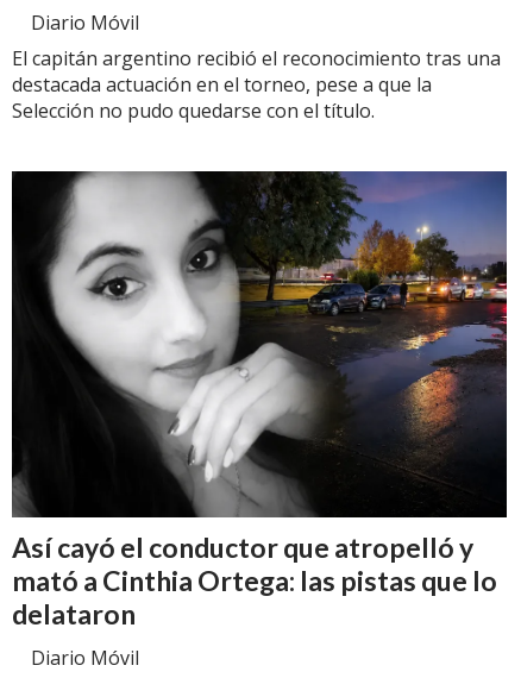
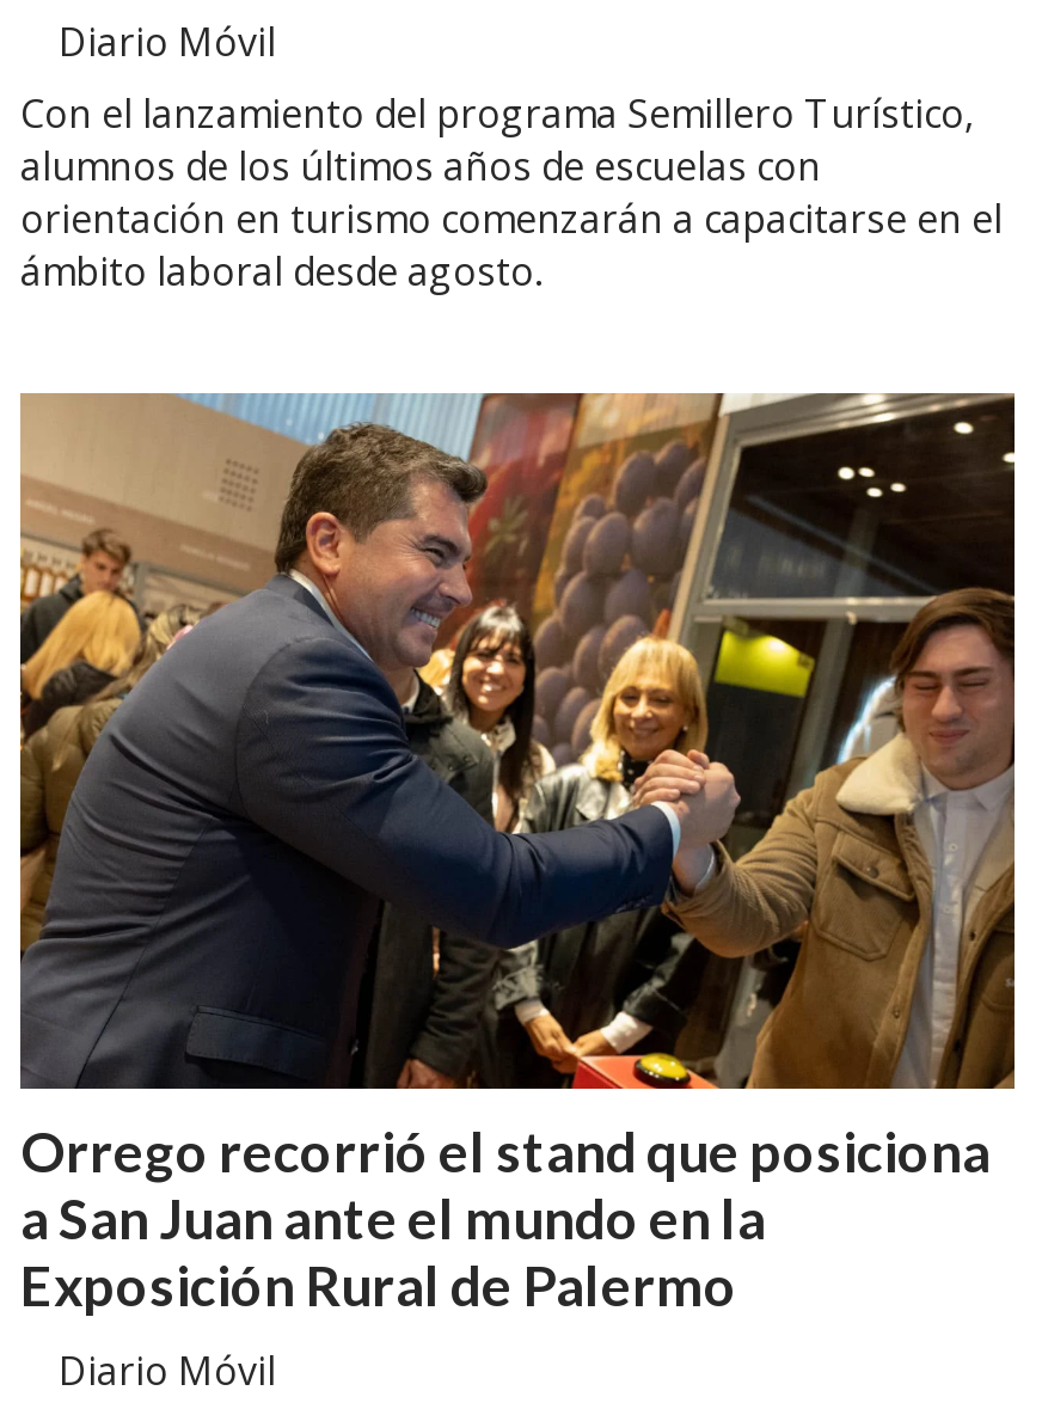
- El capitán argentino recibió el reconocimiento tras una
- destacada actuación en el torneo, pese a que la
- Selección no pudo quedarse con el título.
+ Con el lanzamiento del programa Semillero Turístico,
+ alumnos de los últimos años de escuelas con
+ orientación en turismo comenzarán a capacitarse en el
+ ámbito laboral desde agosto.

- [image]
- Así cayó el conductor que atropelló y
- mató a Cinthia Ortega: las pistas que lo
- delataron
+ [image]
+ Orrego recorrió el stand que posiciona
+ a San Juan ante el mundo en la
+ Exposición Rural de Palermo
